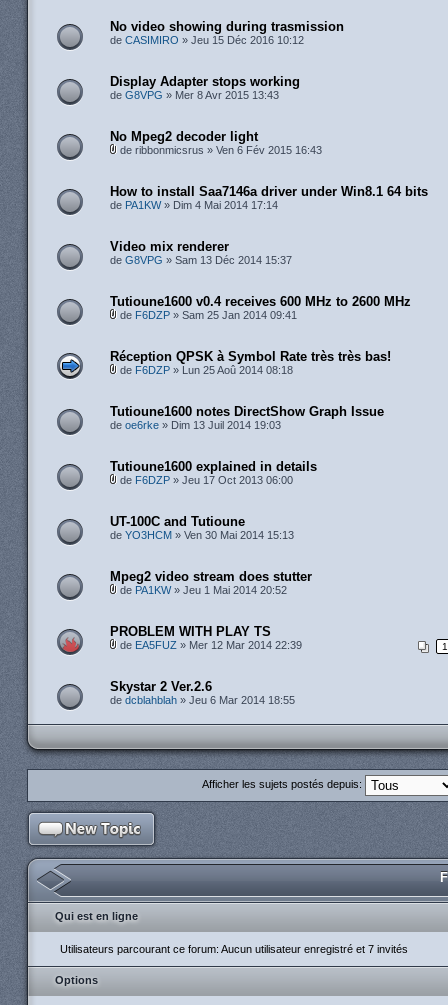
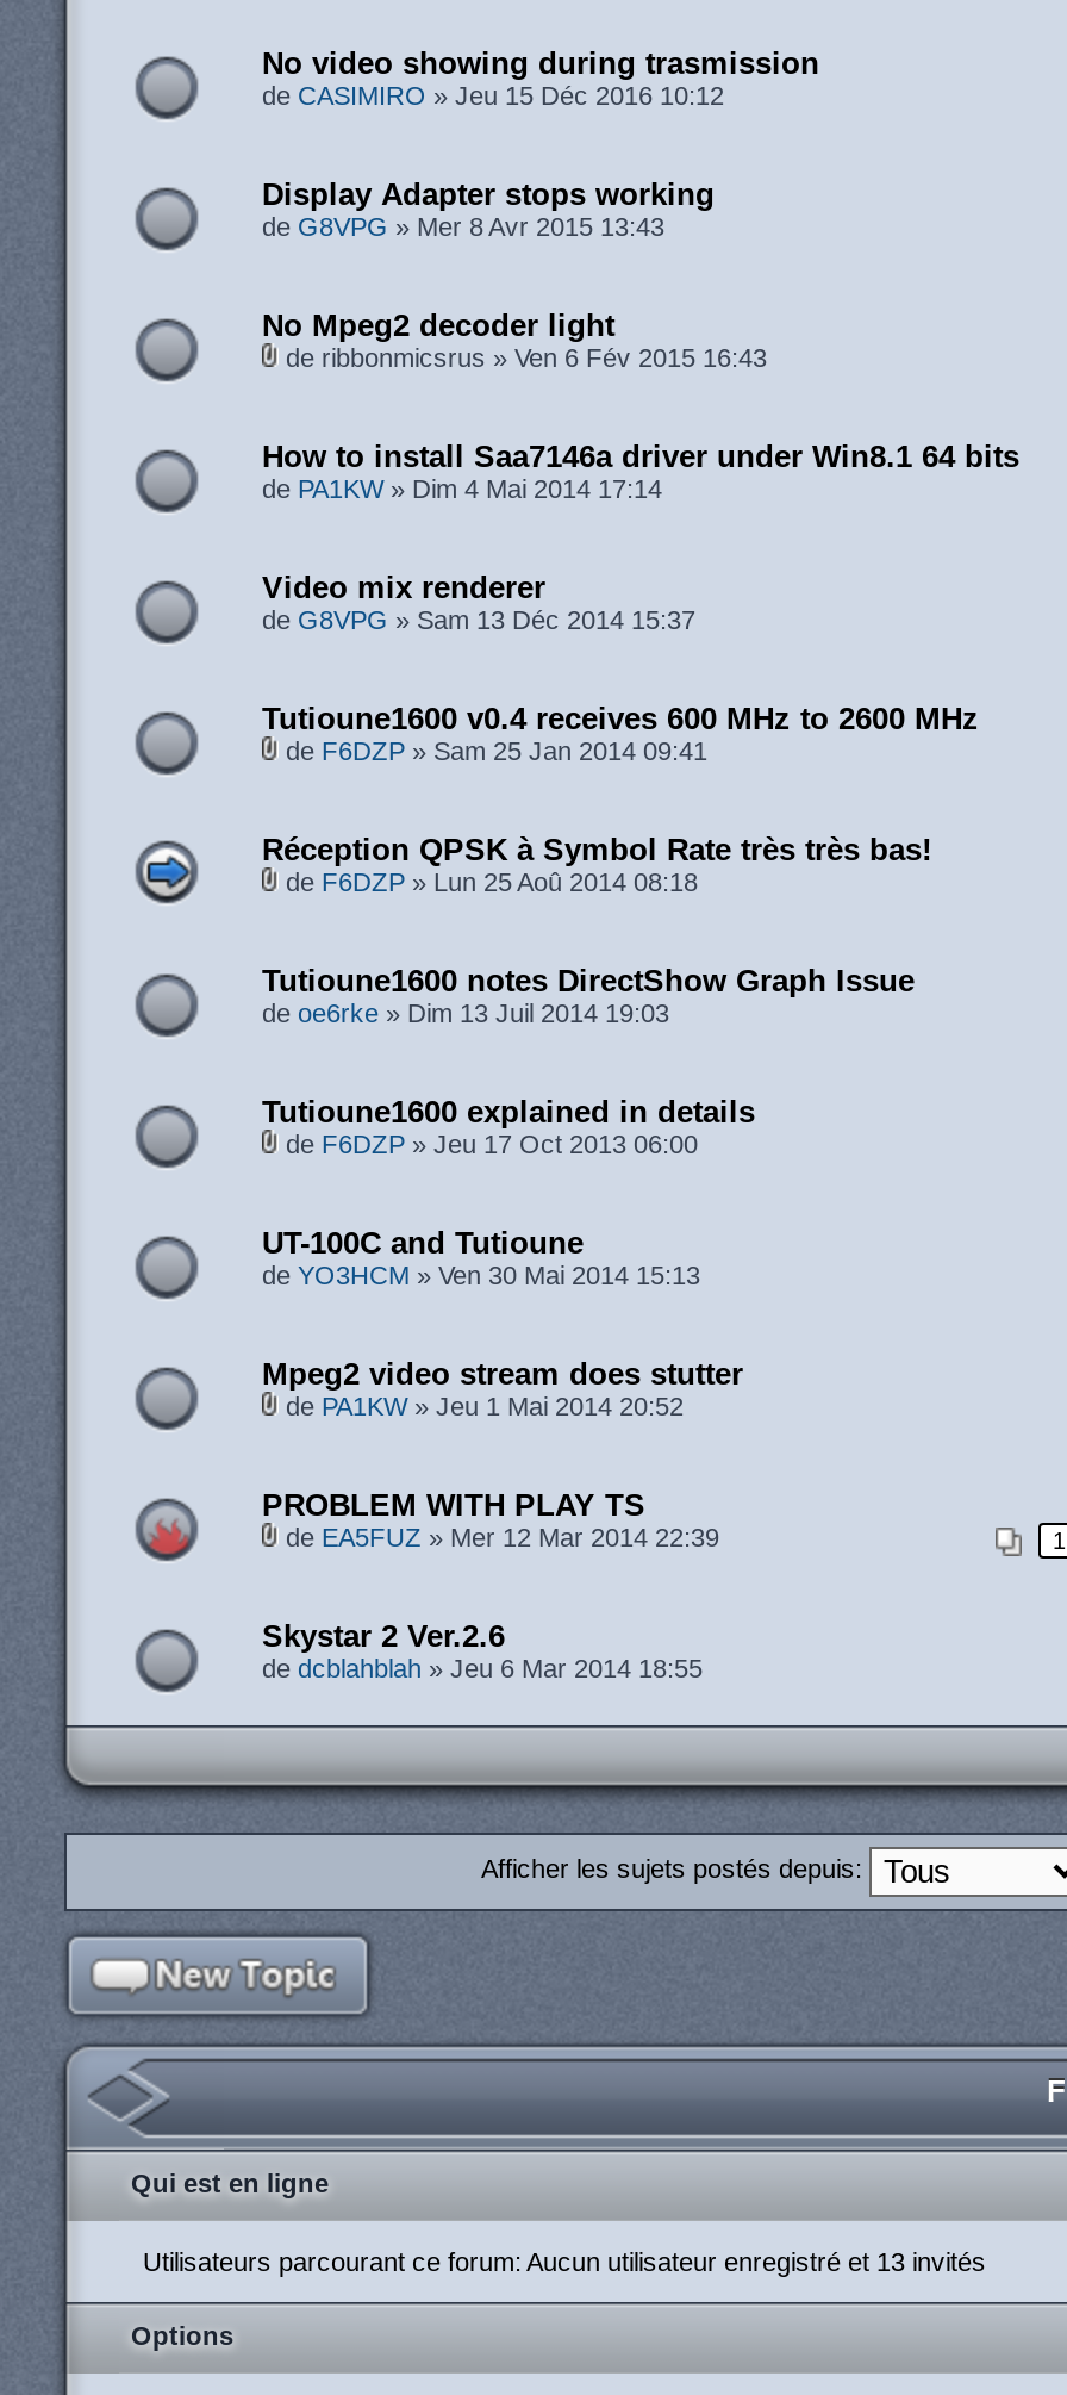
- Utilisateurs parcourant ce forum: Aucun utilisateur enregistré et 7 invités
+ Utilisateurs parcourant ce forum: Aucun utilisateur enregistré et 13 invités
